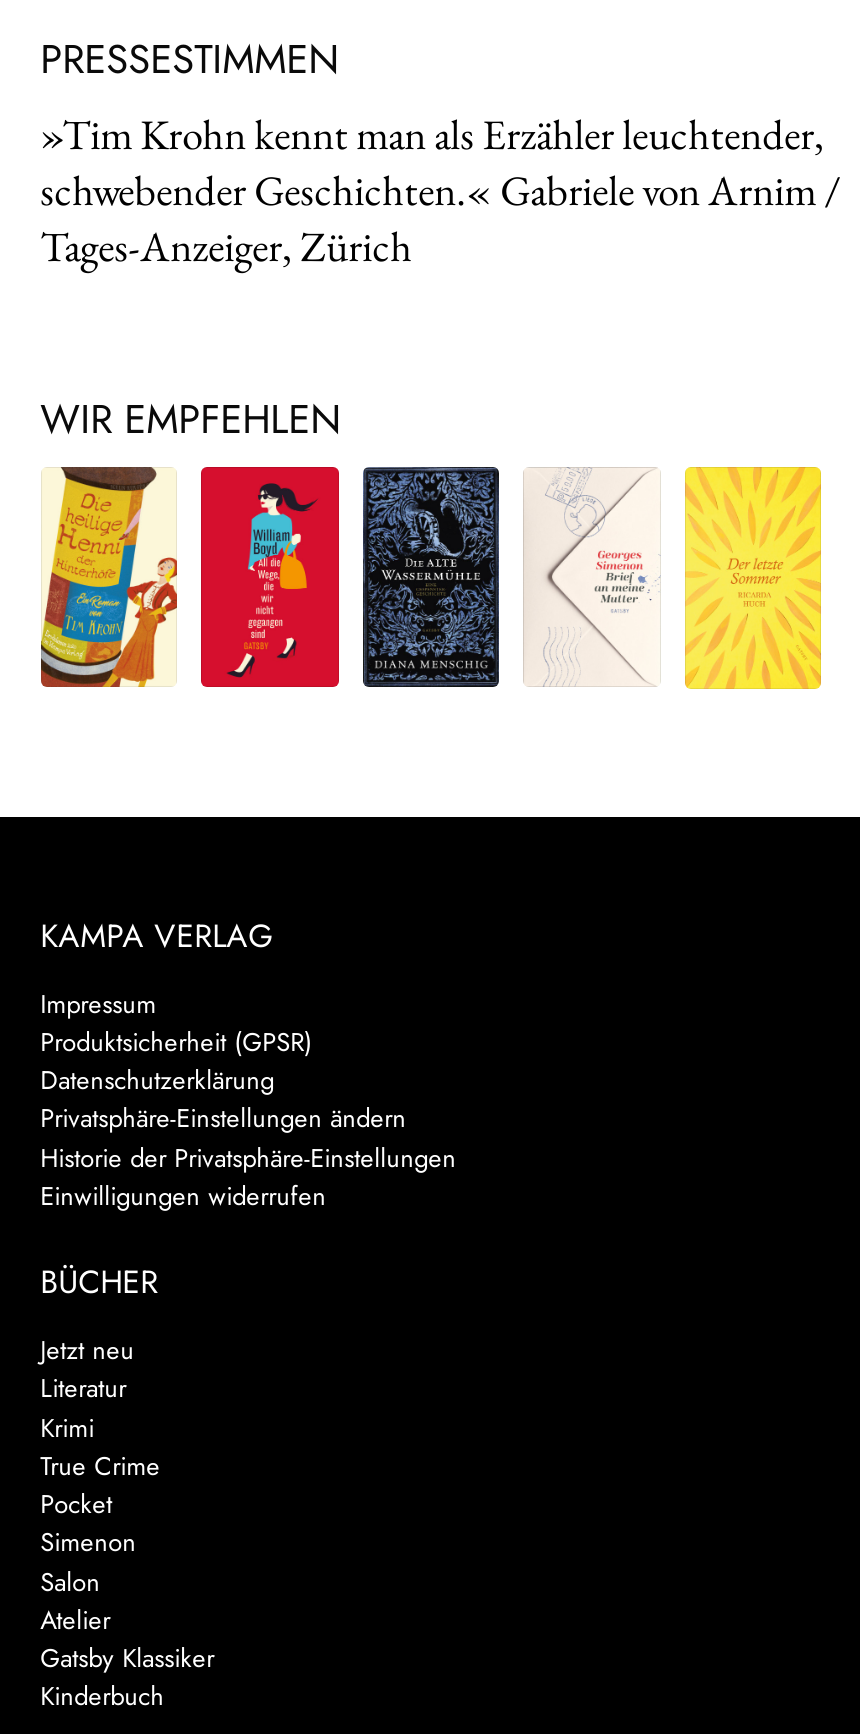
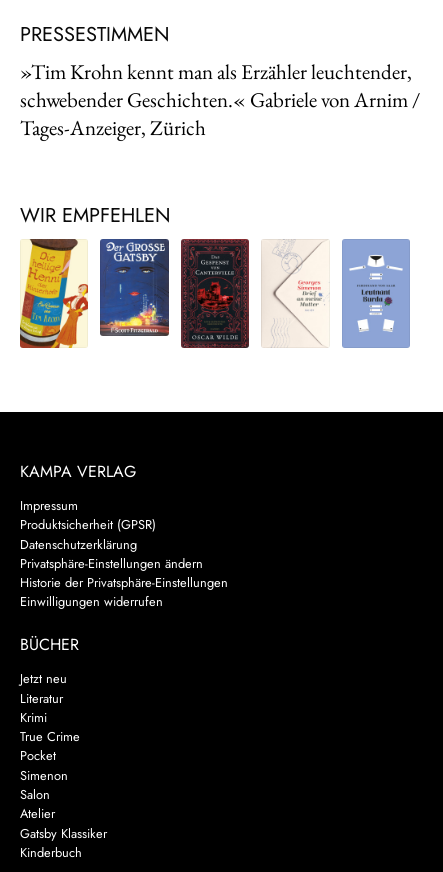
- [image]
+ [image]

- [image]
+ [image]

- [image]
+ [image]
